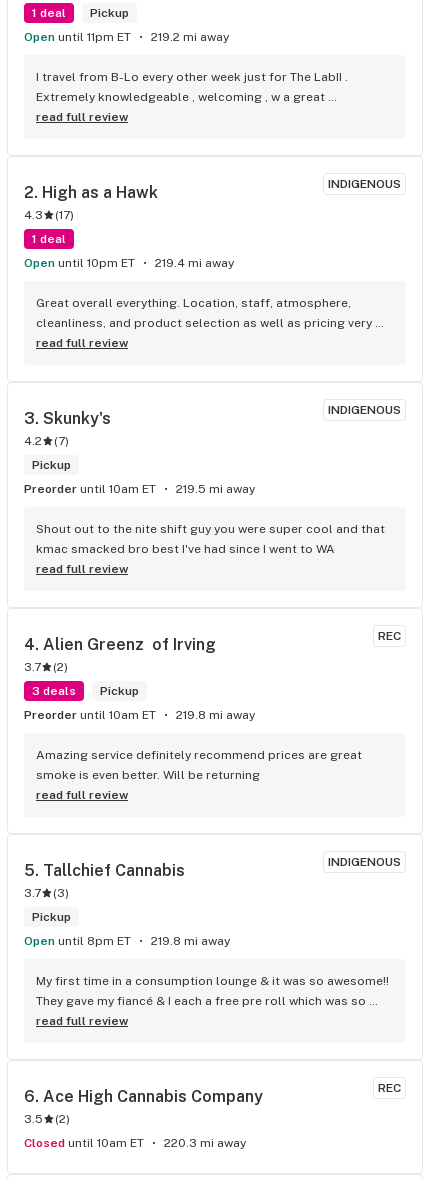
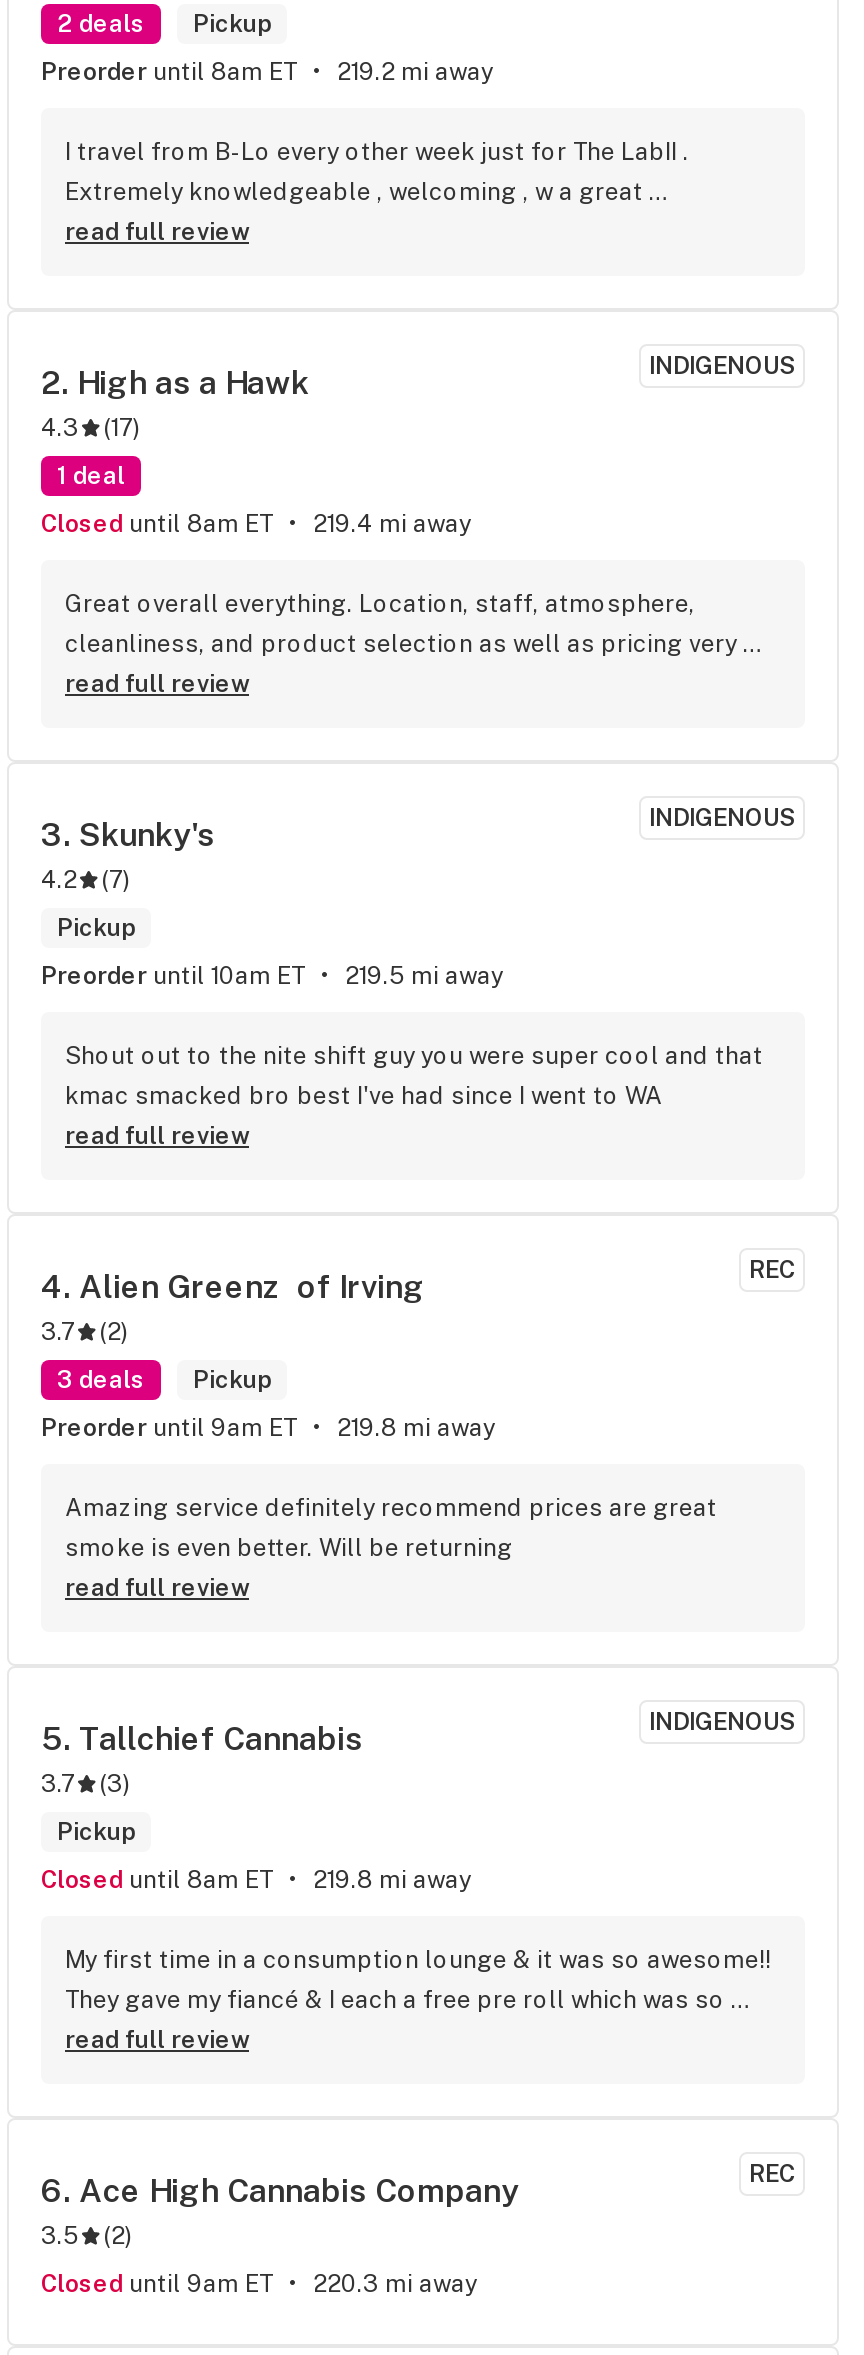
- 1 deal Pickup
+ 2 deals Pickup

- Open until 11pm ET
+ Preorder until 8am ET

- Open until 10pm ET
+ Closed until 8am ET

- Preorder until 10am ET
+ Preorder until 9am ET

- Open until 8pm ET
+ Closed until 8am ET

- Closed until 10am ET
+ Closed until 9am ET
